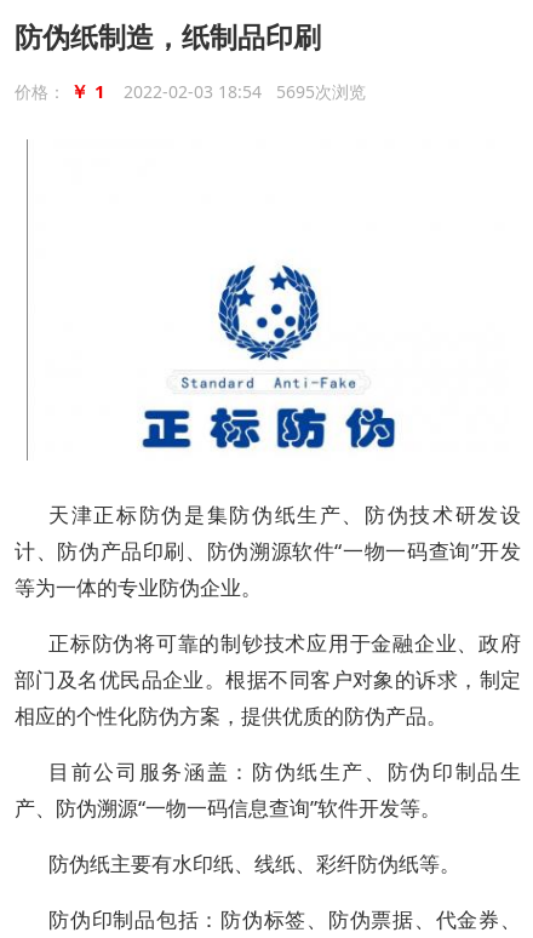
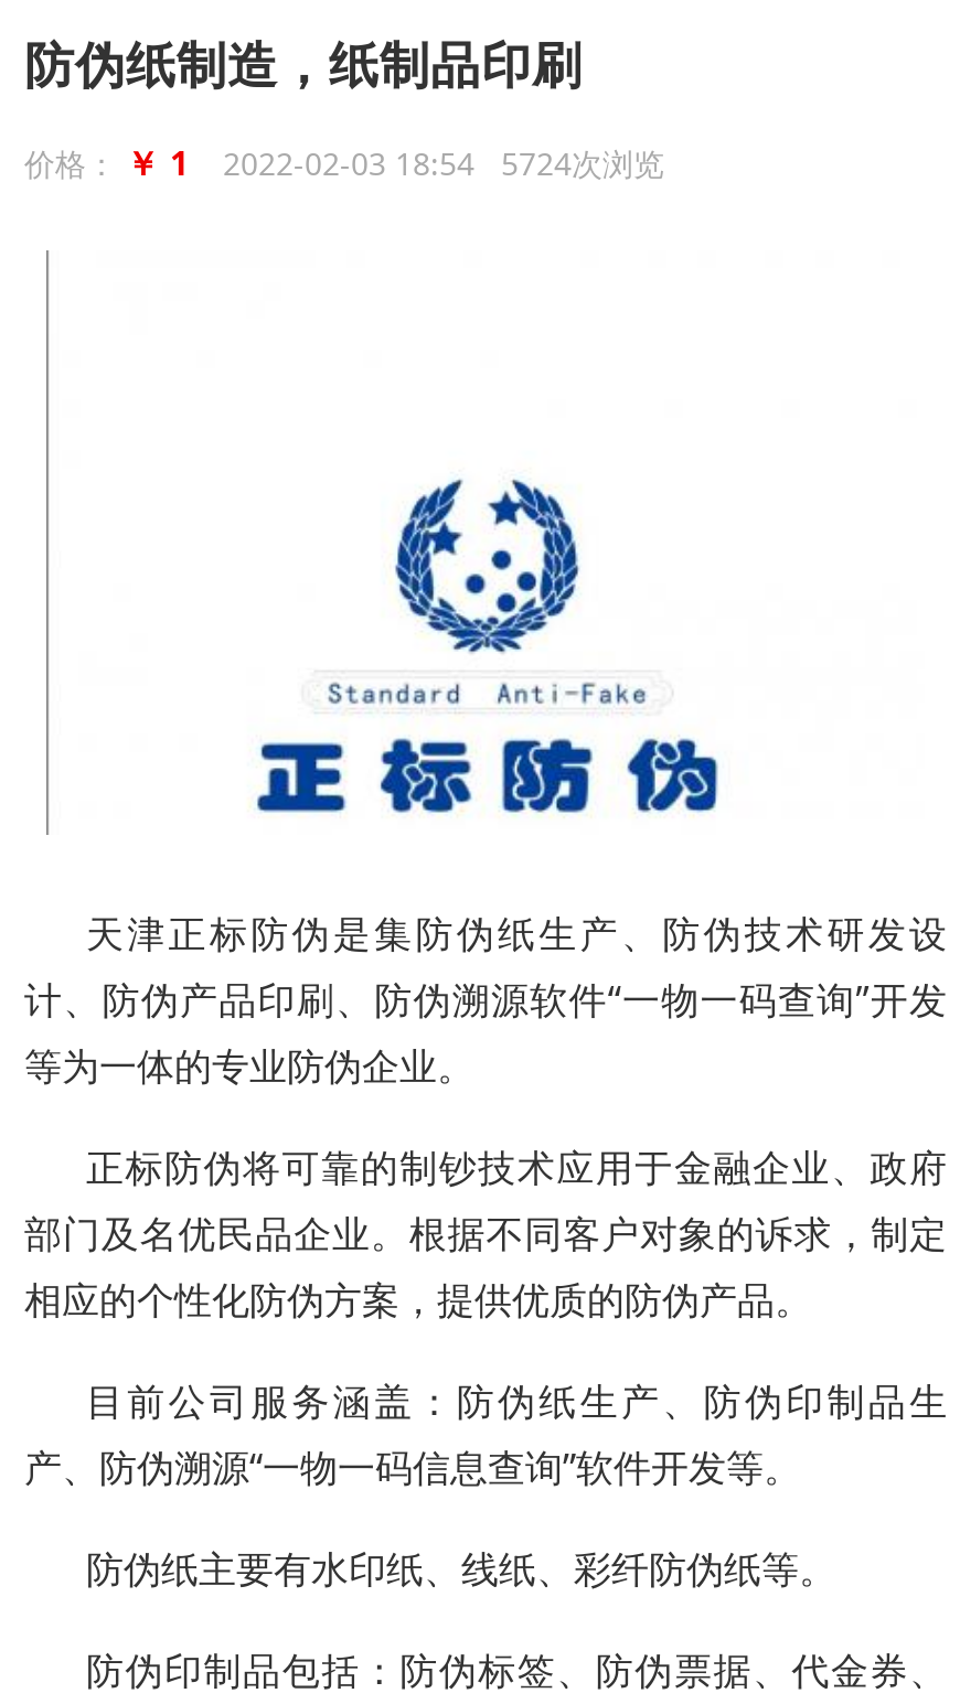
- 价格：￥ 1 2022-02-03 18:54 5695次浏览
+ 价格：￥ 1 2022-02-03 18:54 5724次浏览
